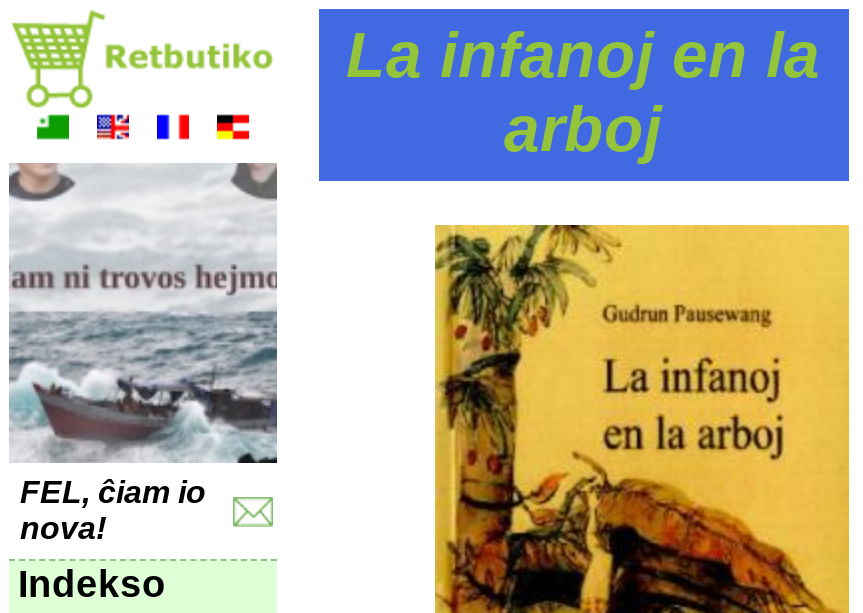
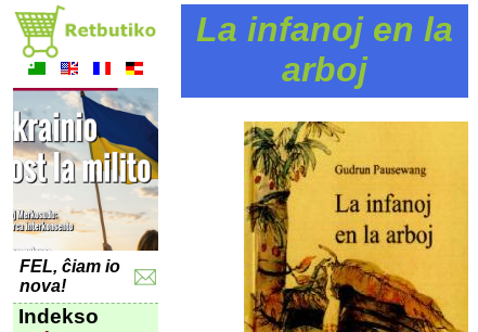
- [image]
+ [image]
